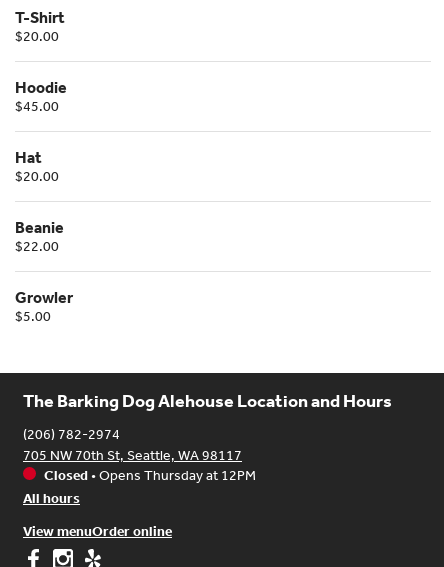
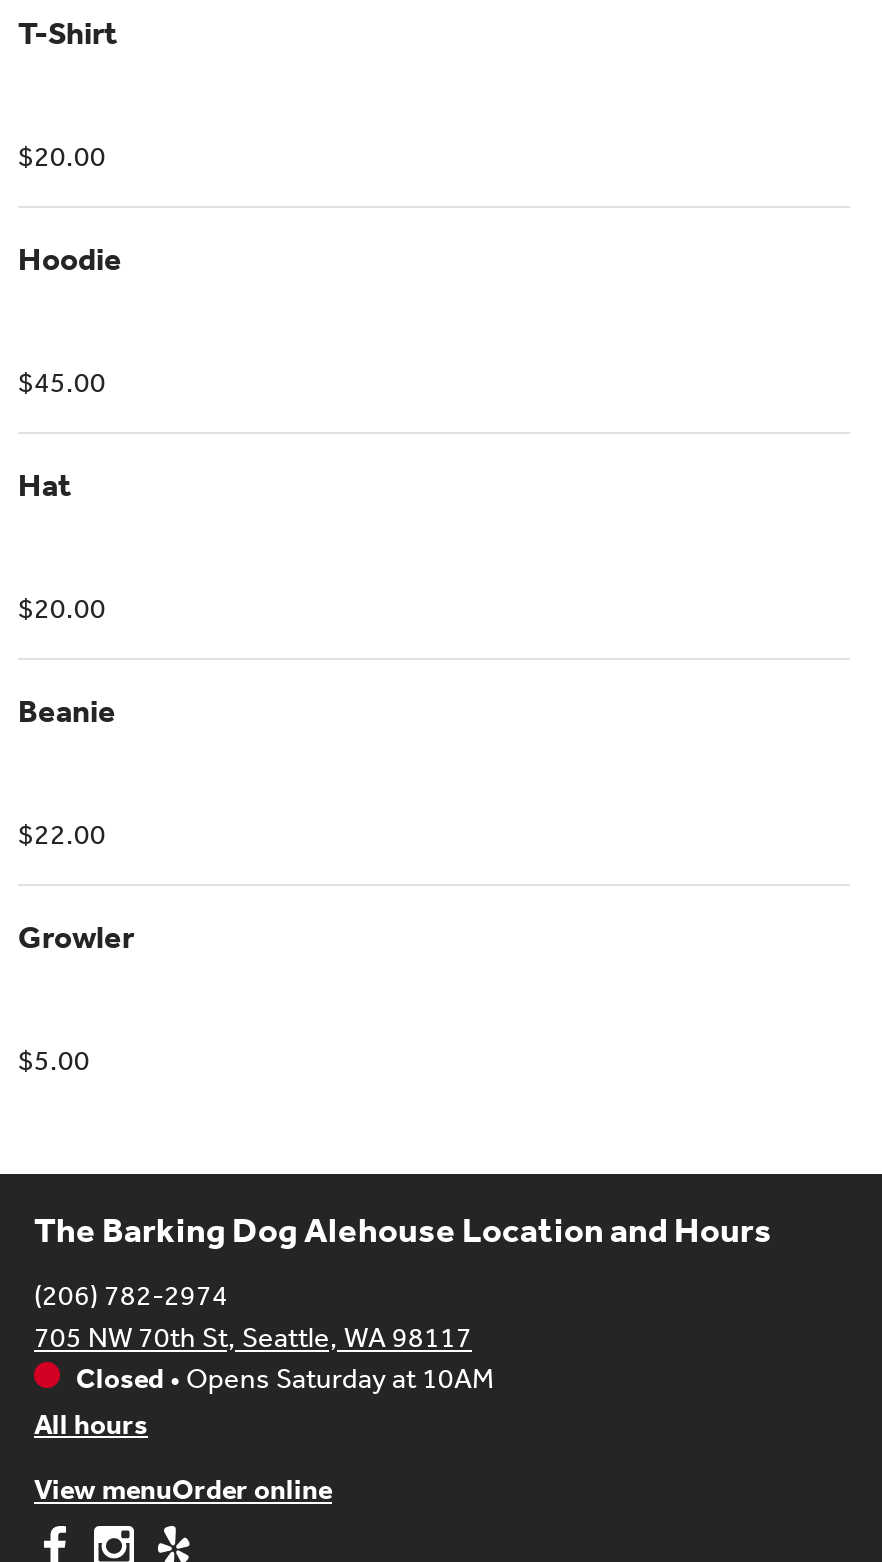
- Closed • Opens Thursday at 12PM
+ Closed • Opens Saturday at 10AM
